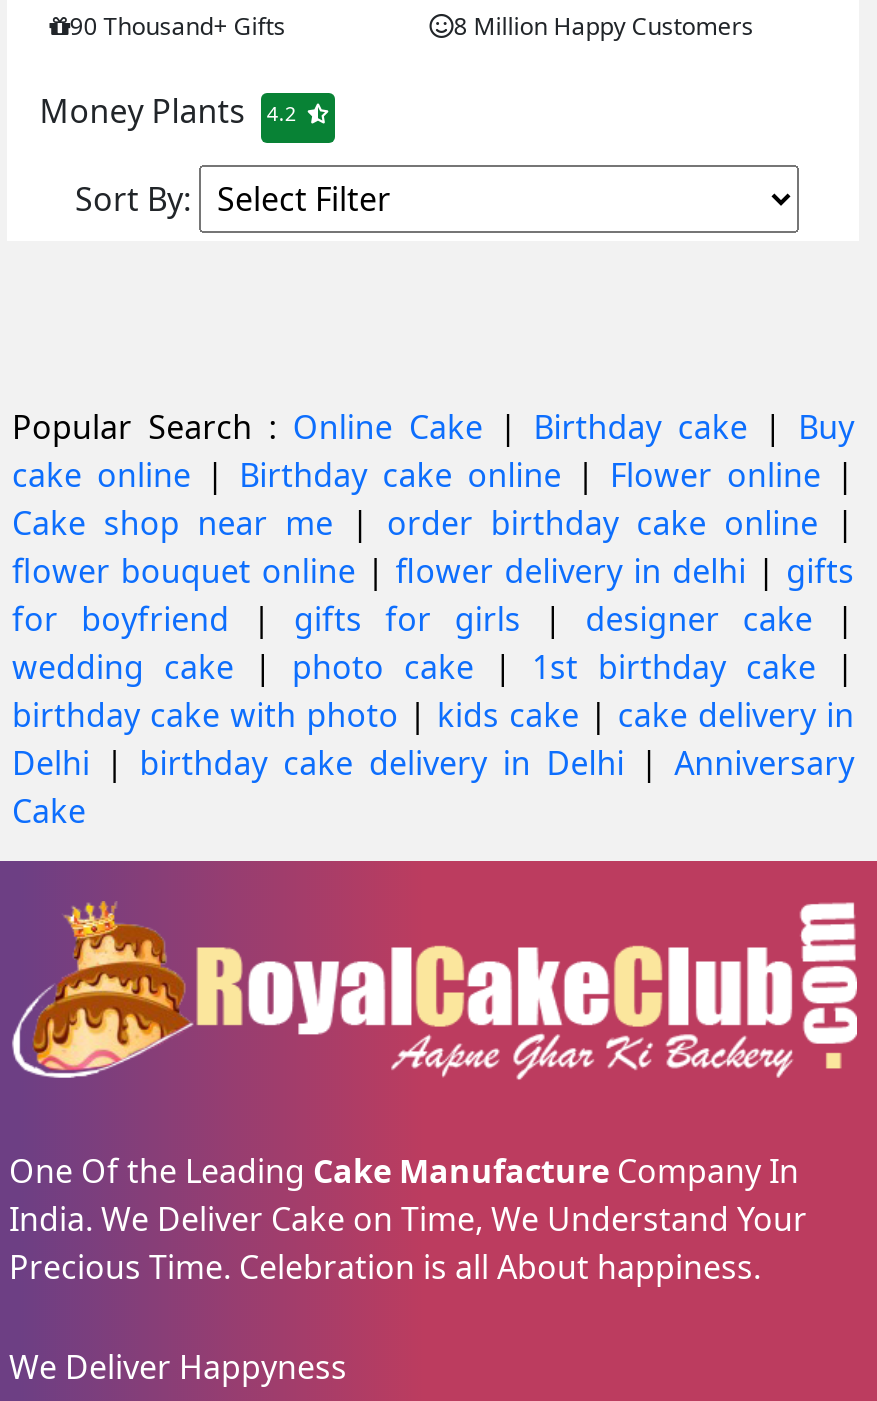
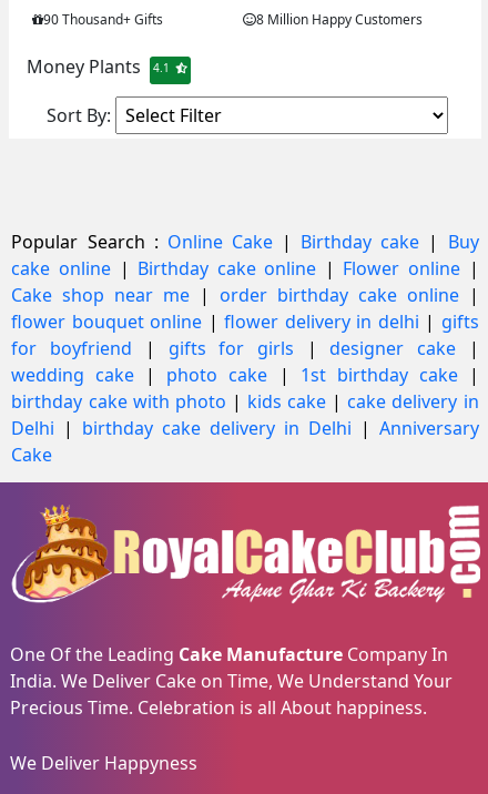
- Money Plants 4.2
+ Money Plants 4.1
